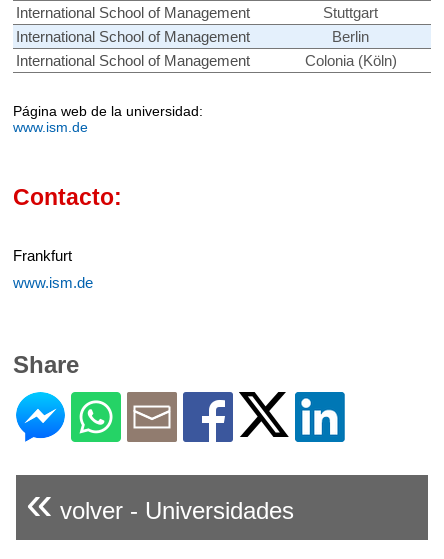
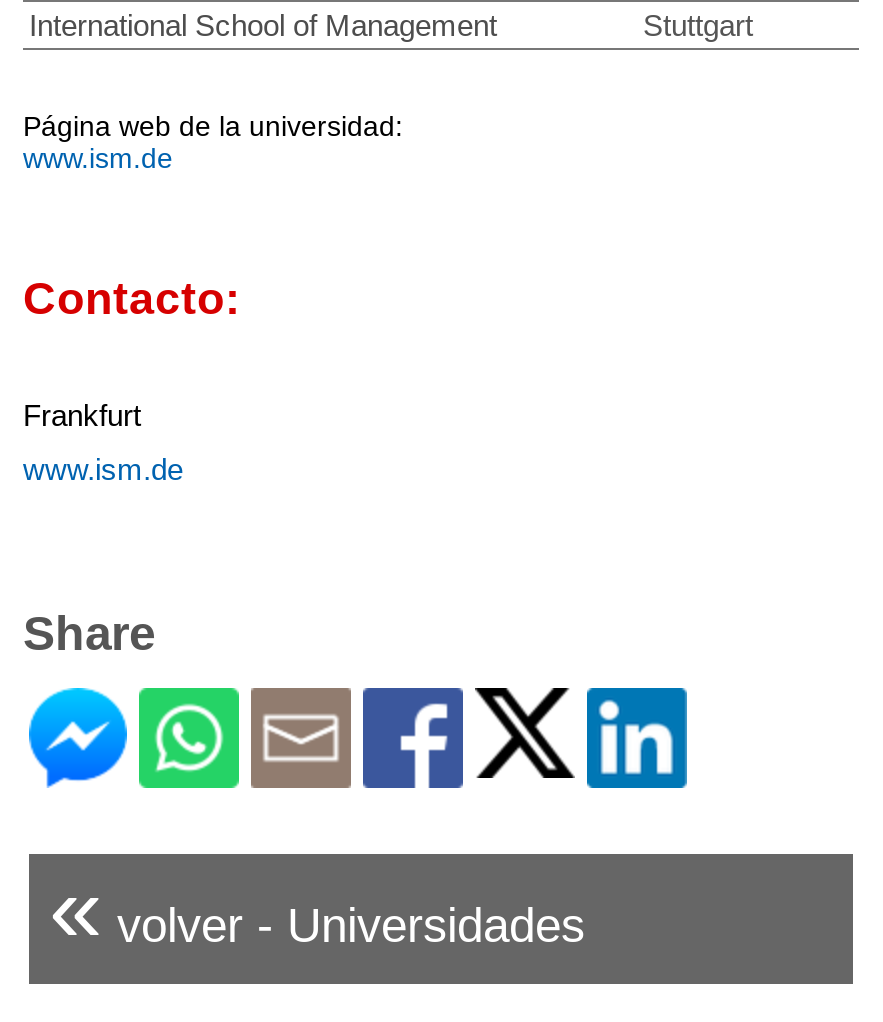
- International School of Management
- Berlin
- International School of Management
- Colonia (Köln)
